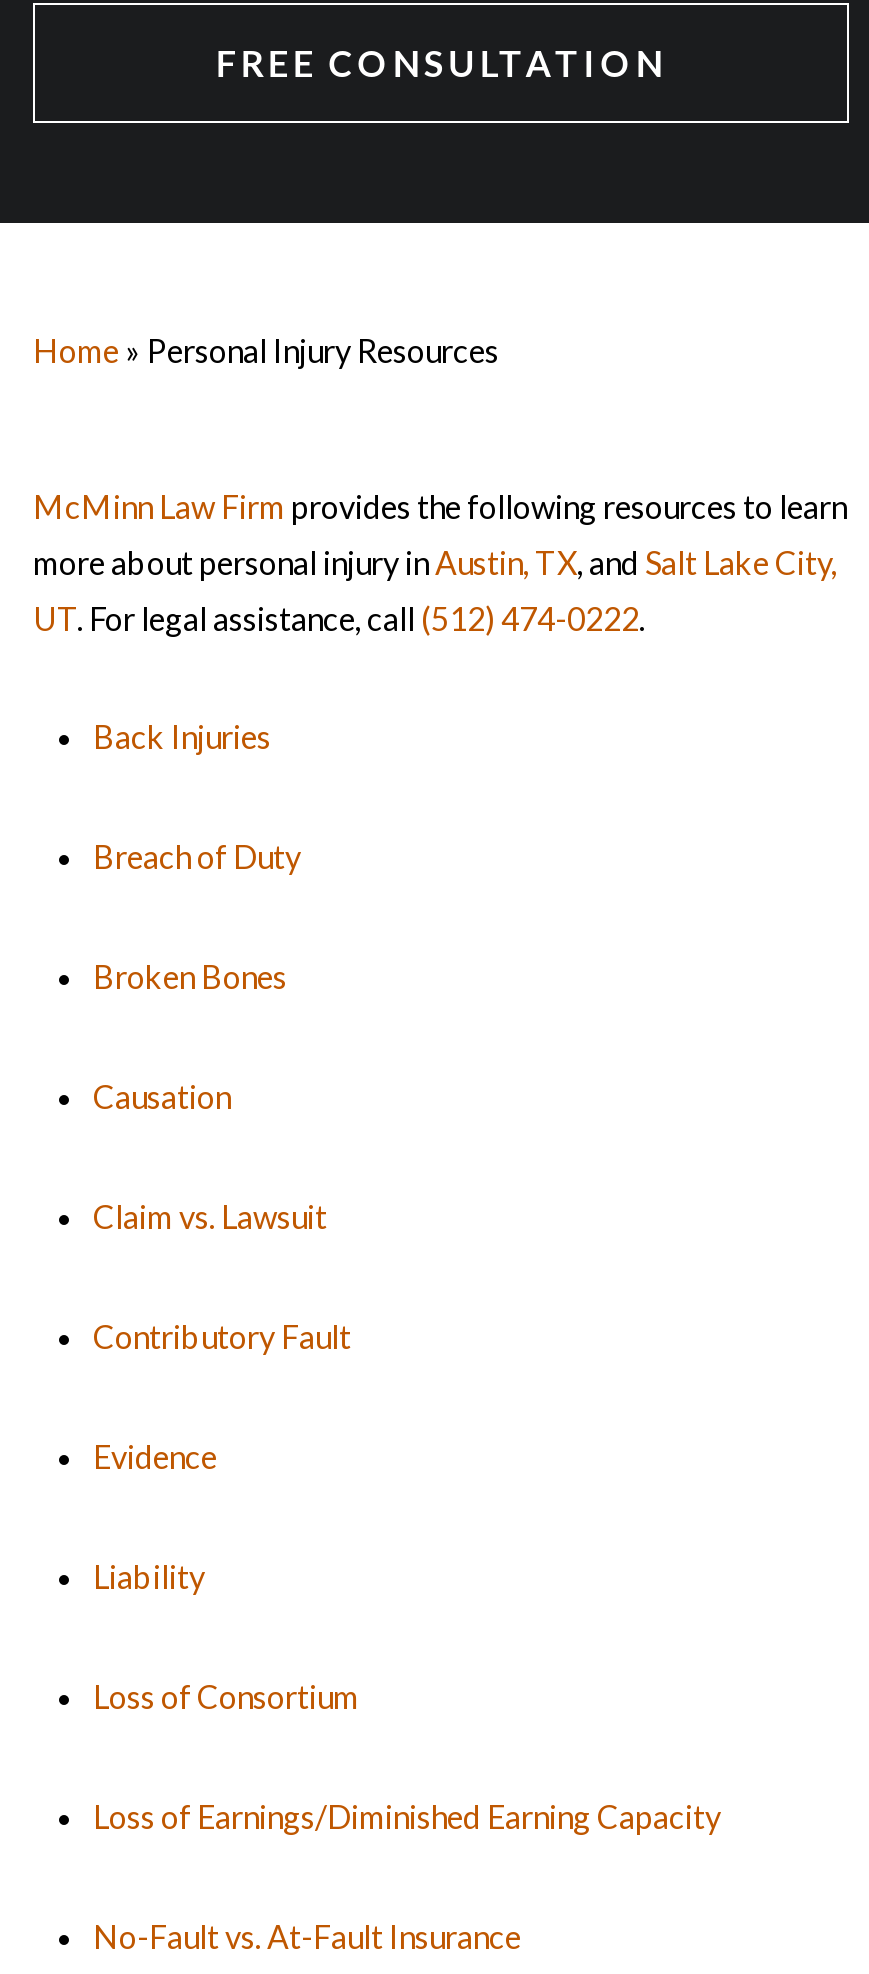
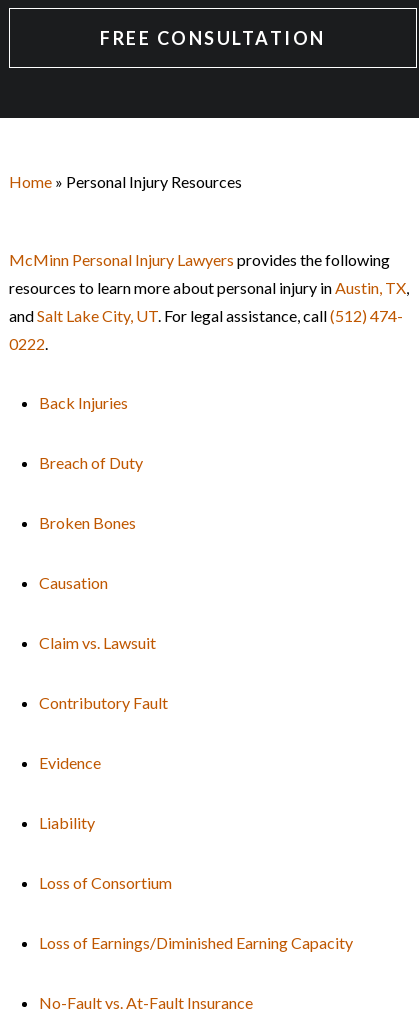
- McMinn Law Firm provides the following resources to learn
- more about personal injury in Austin, TX, and Salt Lake City,
- UT. For legal assistance, call (512) 474-0222.
+ McMinn Personal Injury Lawyers provides the following
+ resources to learn more about personal injury in Austin, TX,
+ and Salt Lake City, UT. For legal assistance, call (512) 474-
+ 0222.
